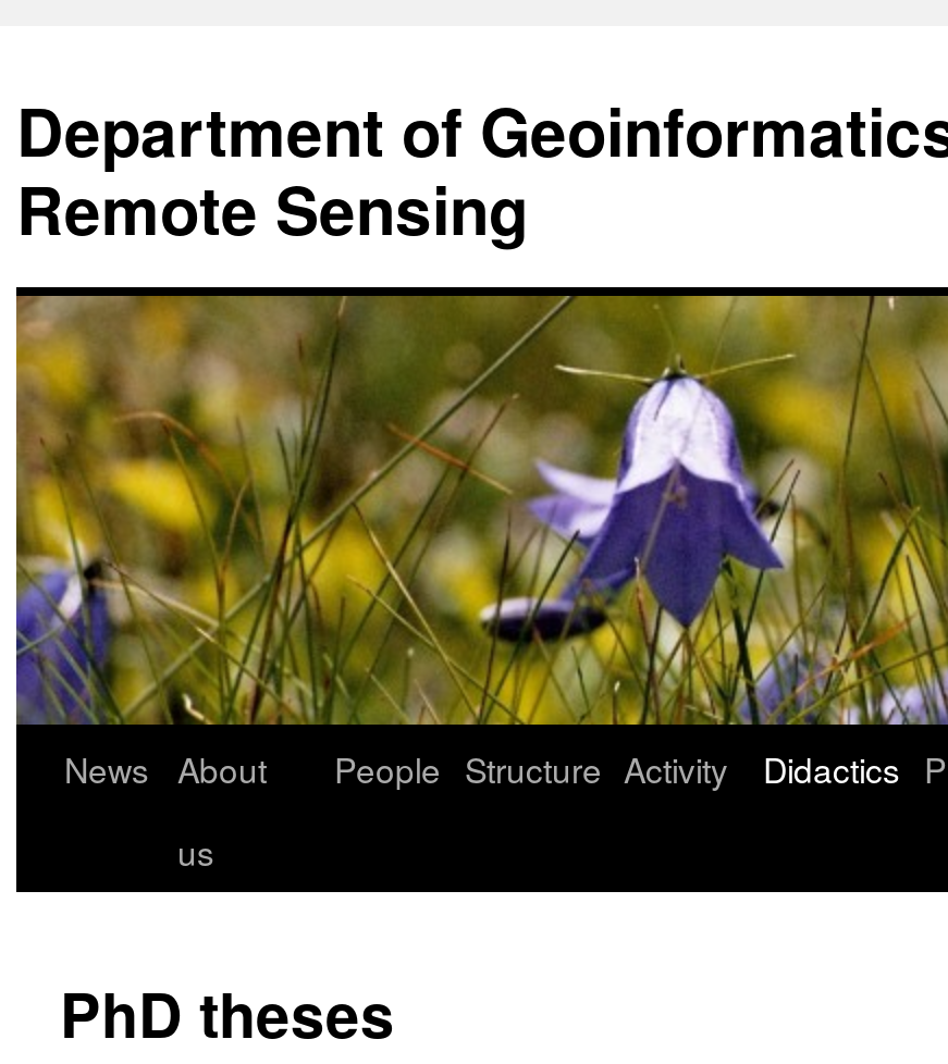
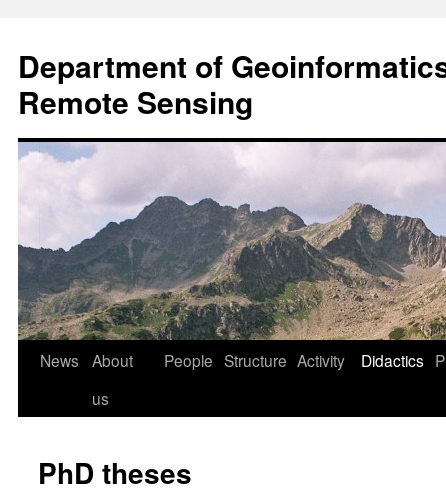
- [image]
+ [image]
